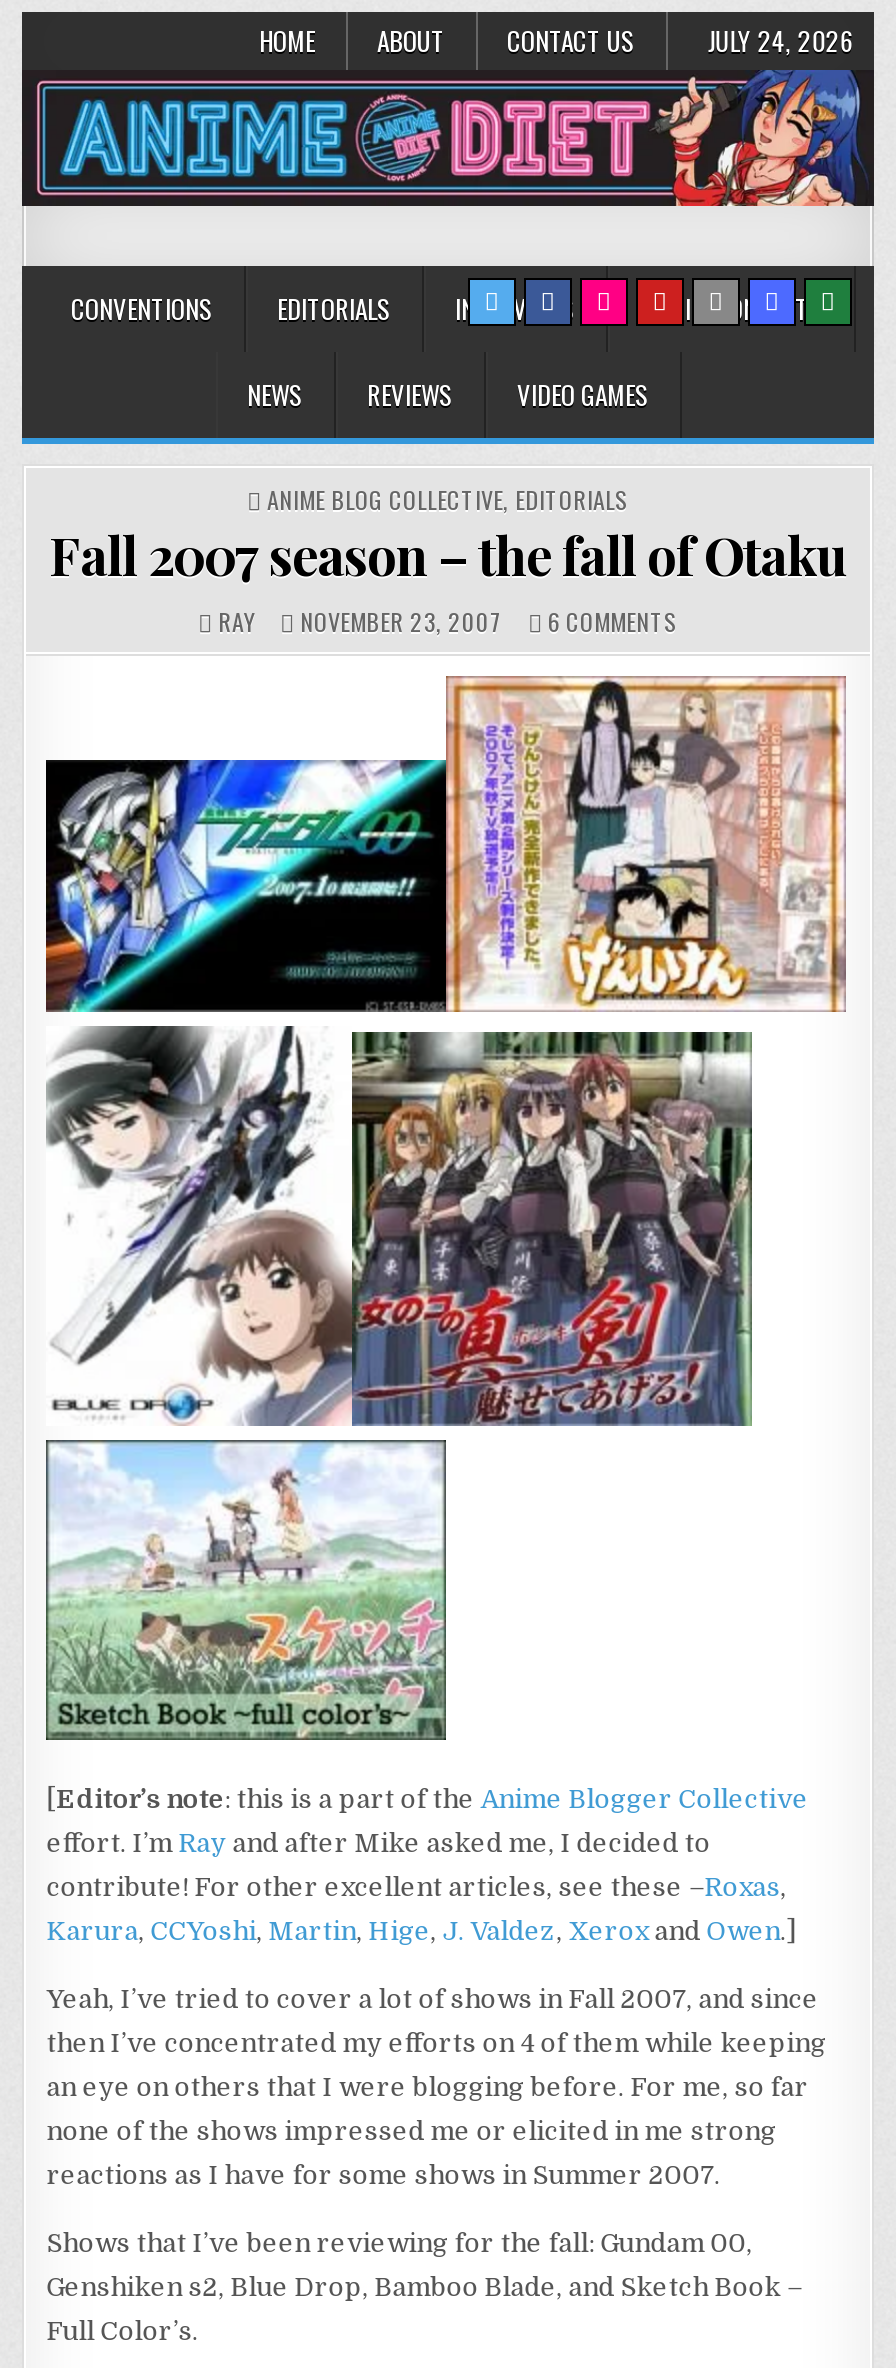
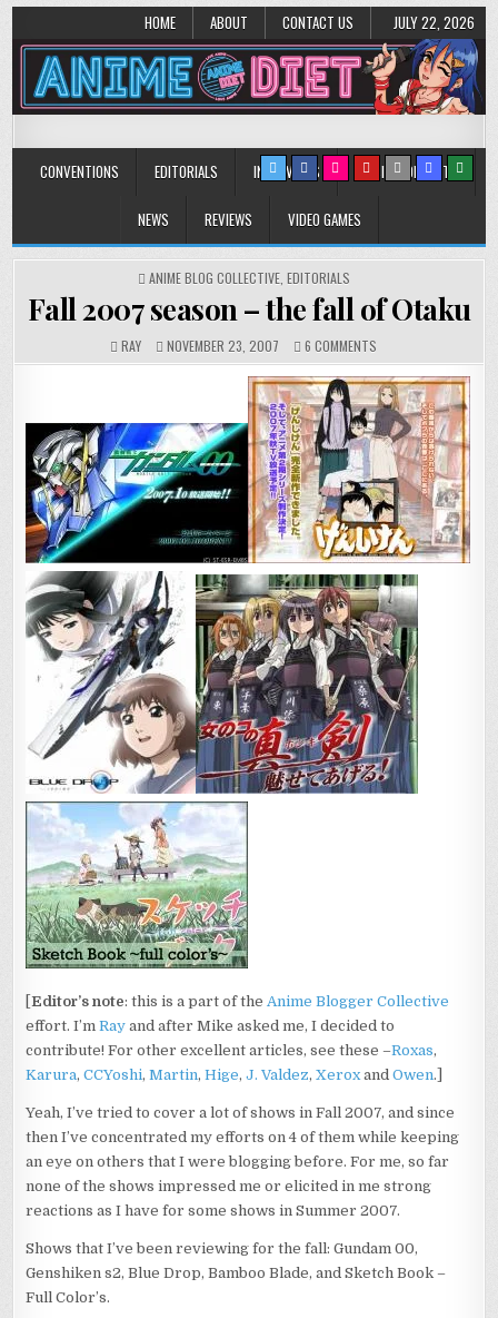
- HOME ABOUT CONTACT US JULY 24, 2026
+ HOME ABOUT CONTACT US JULY 22, 2026
